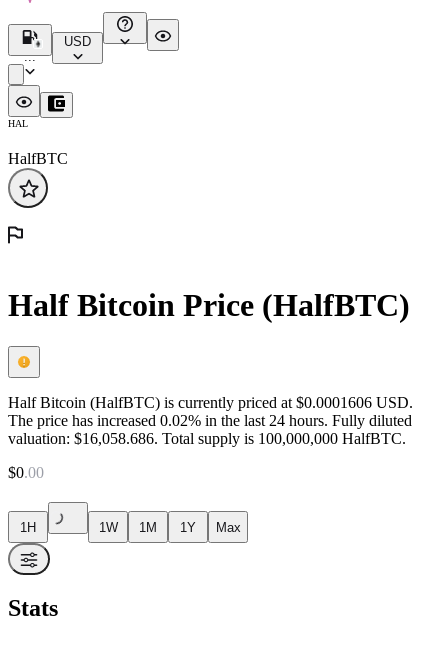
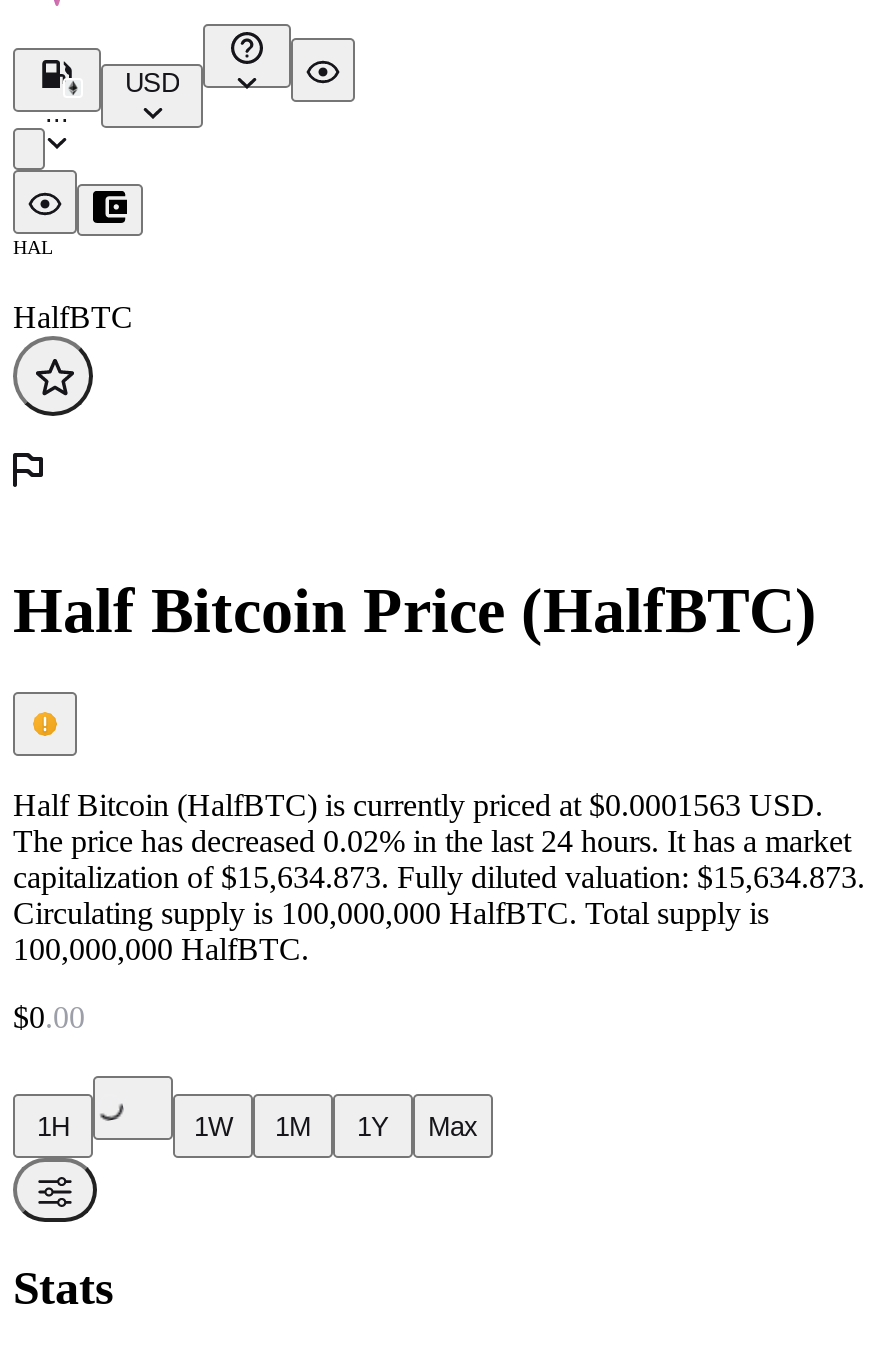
- Half Bitcoin (HalfBTC) is currently priced at $0.0001606 USD.
- The price has increased 0.02% in the last 24 hours. Fully diluted
- valuation: $16,058.686. Total supply is 100,000,000 HalfBTC.
+ Half Bitcoin (HalfBTC) is currently priced at $0.0001563 USD.
+ The price has decreased 0.02% in the last 24 hours. It has a market
+ capitalization of $15,634.873. Fully diluted valuation: $15,634.873.
+ Circulating supply is 100,000,000 HalfBTC. Total supply is
+ 100,000,000 HalfBTC.
